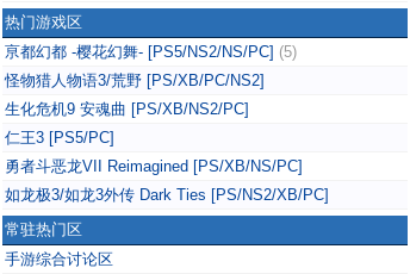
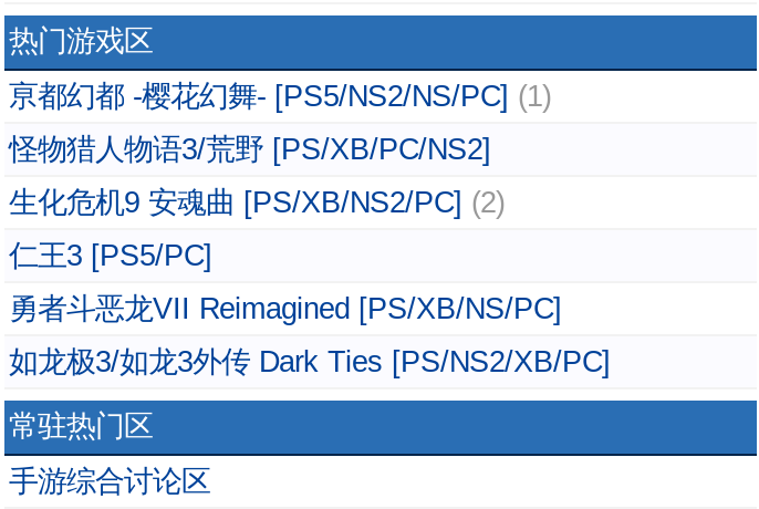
- 亰都幻都 -樱花幻舞- [PS5/NS2/NS/PC] (5)
+ 亰都幻都 -樱花幻舞- [PS5/NS2/NS/PC] (1)

- 生化危机9 安魂曲 [PS/XB/NS2/PC]
+ 生化危机9 安魂曲 [PS/XB/NS2/PC] (2)
